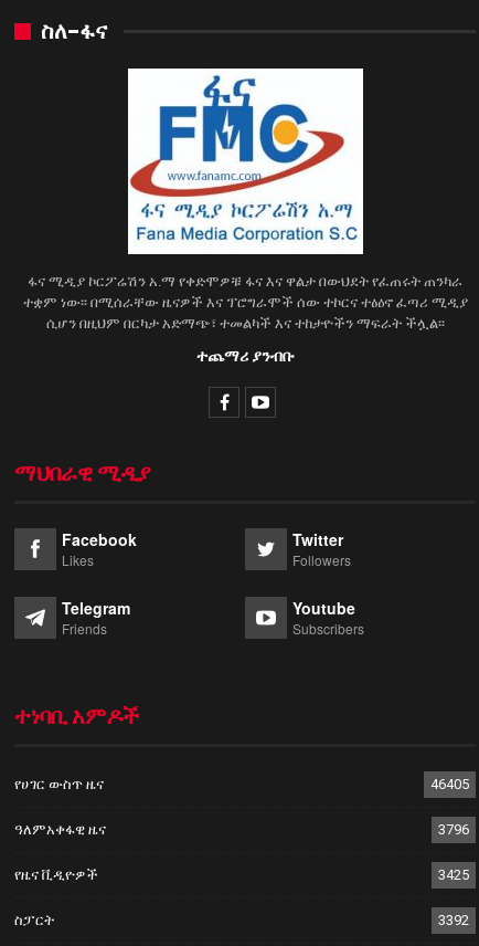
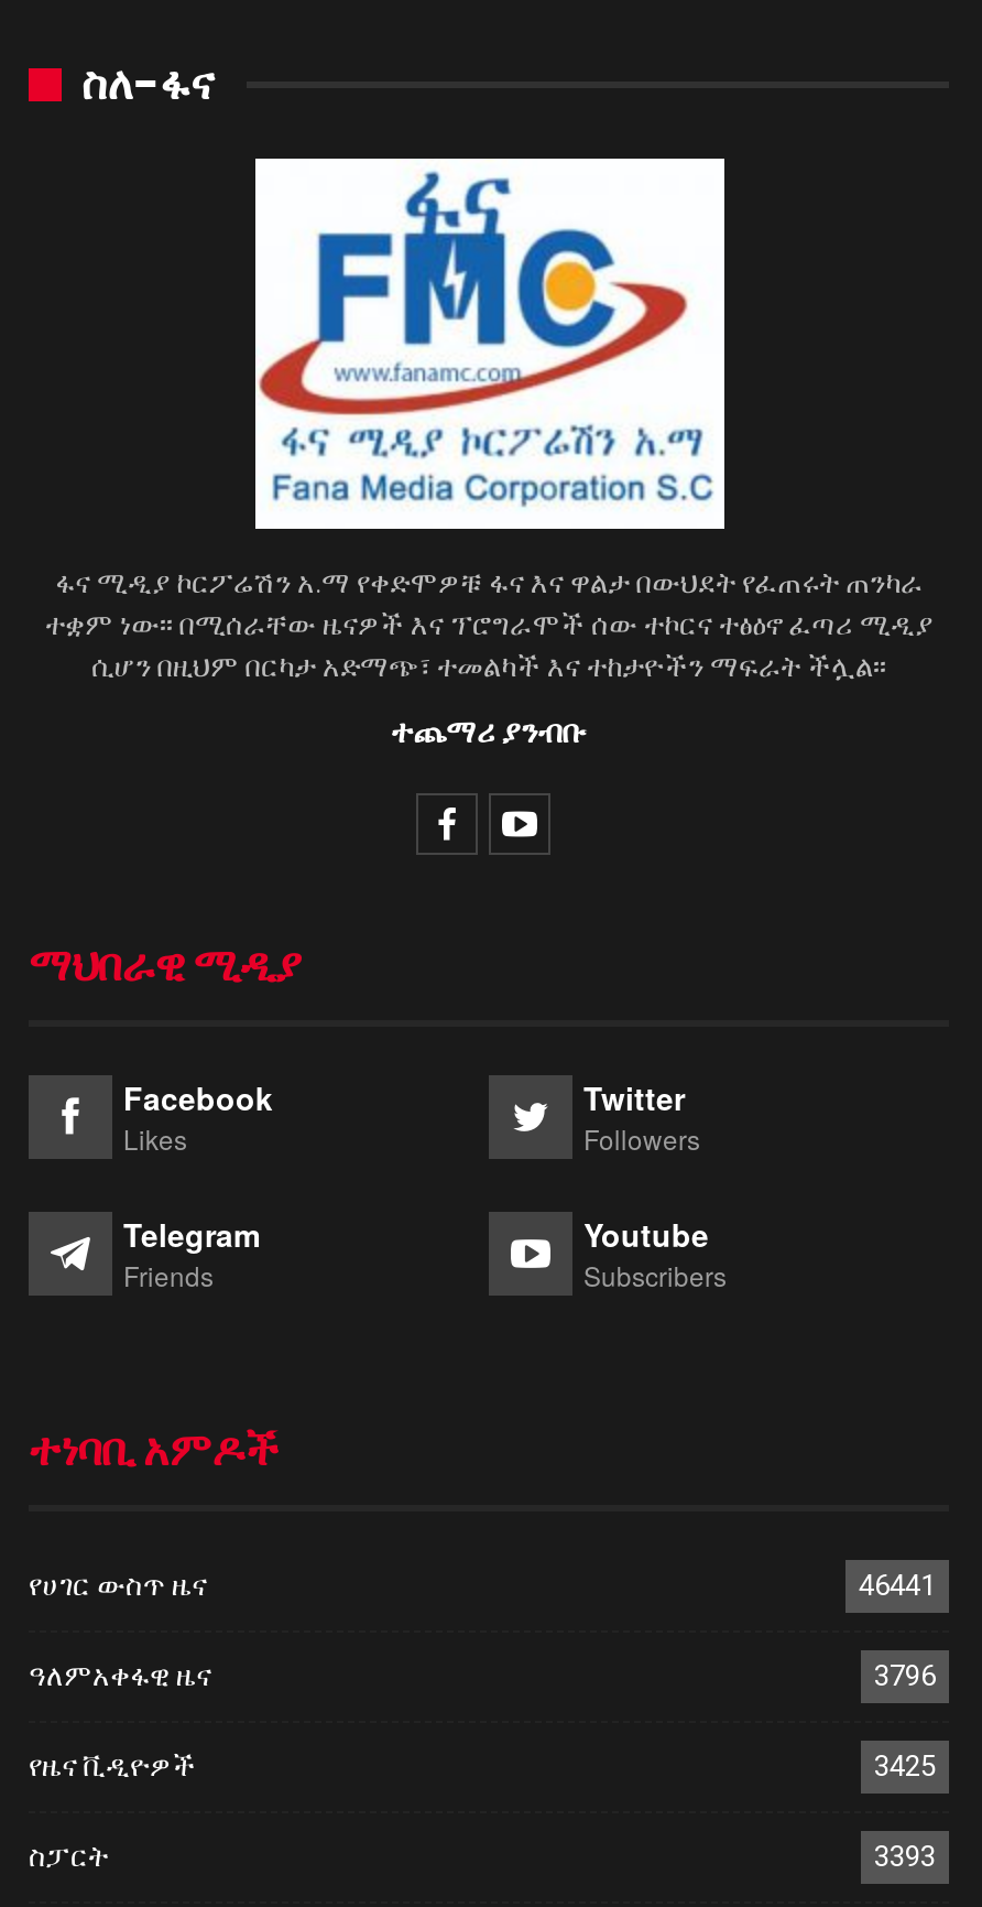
- 46405
+ 46441

- 3392
+ 3393
